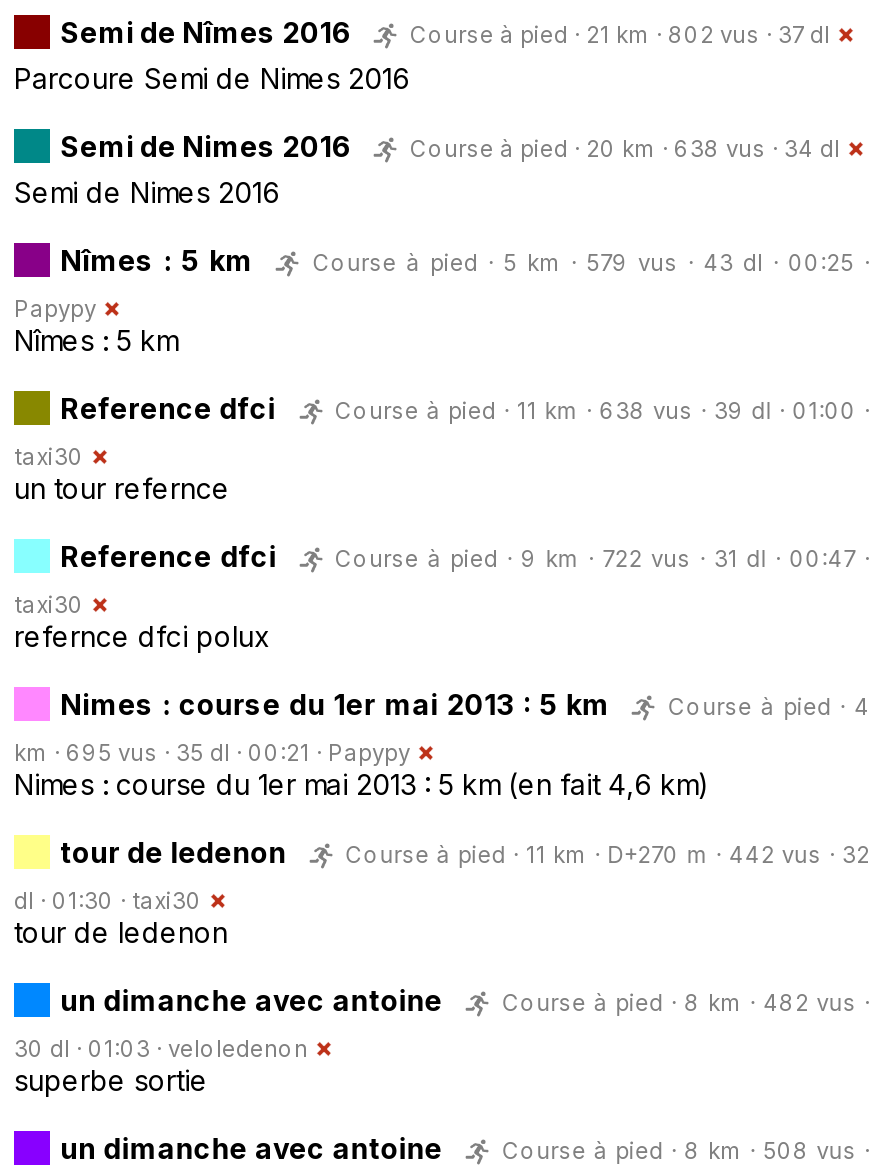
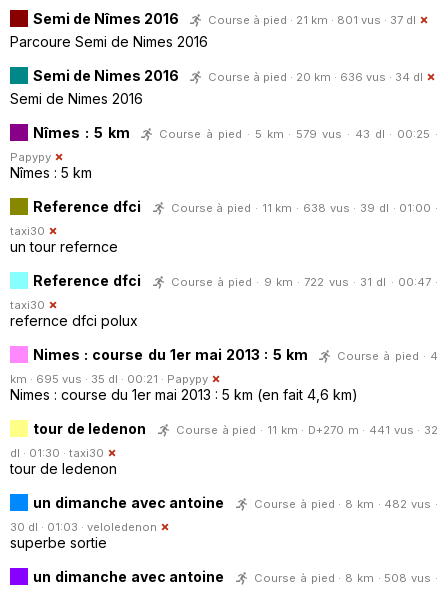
- Course à pied · 21 km · 802 vus · 37 dl
+ Course à pied · 21 km · 801 vus · 37 dl

- Course à pied · 20 km · 638 vus · 34 dl
+ Course à pied · 20 km · 636 vus · 34 dl

- Course à pied · 11 km · D+270 m · 442 vus · 32
+ Course à pied · 11 km · D+270 m · 441 vus · 32
